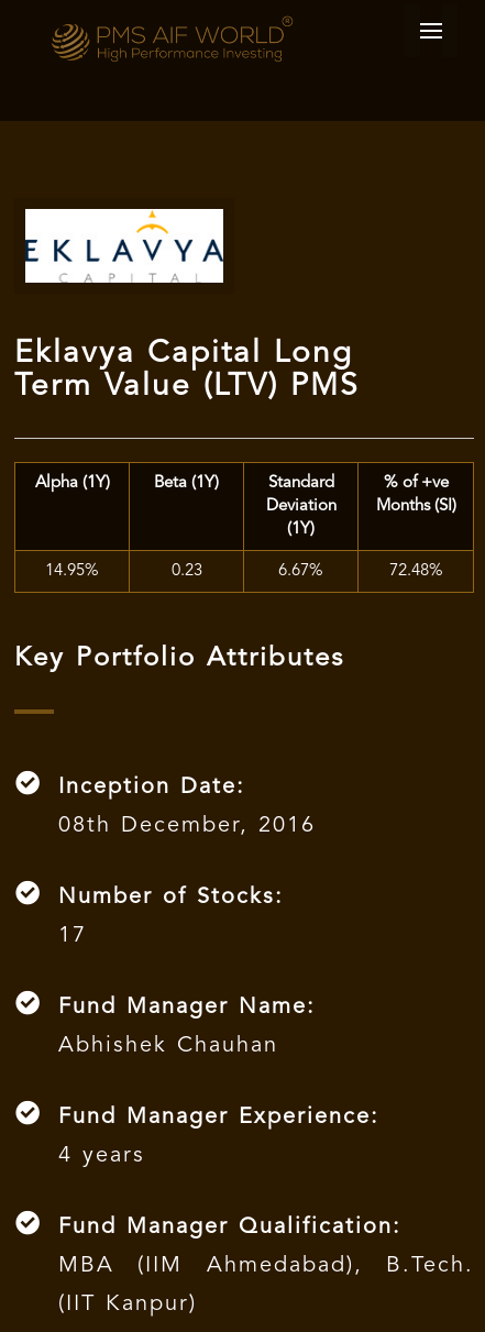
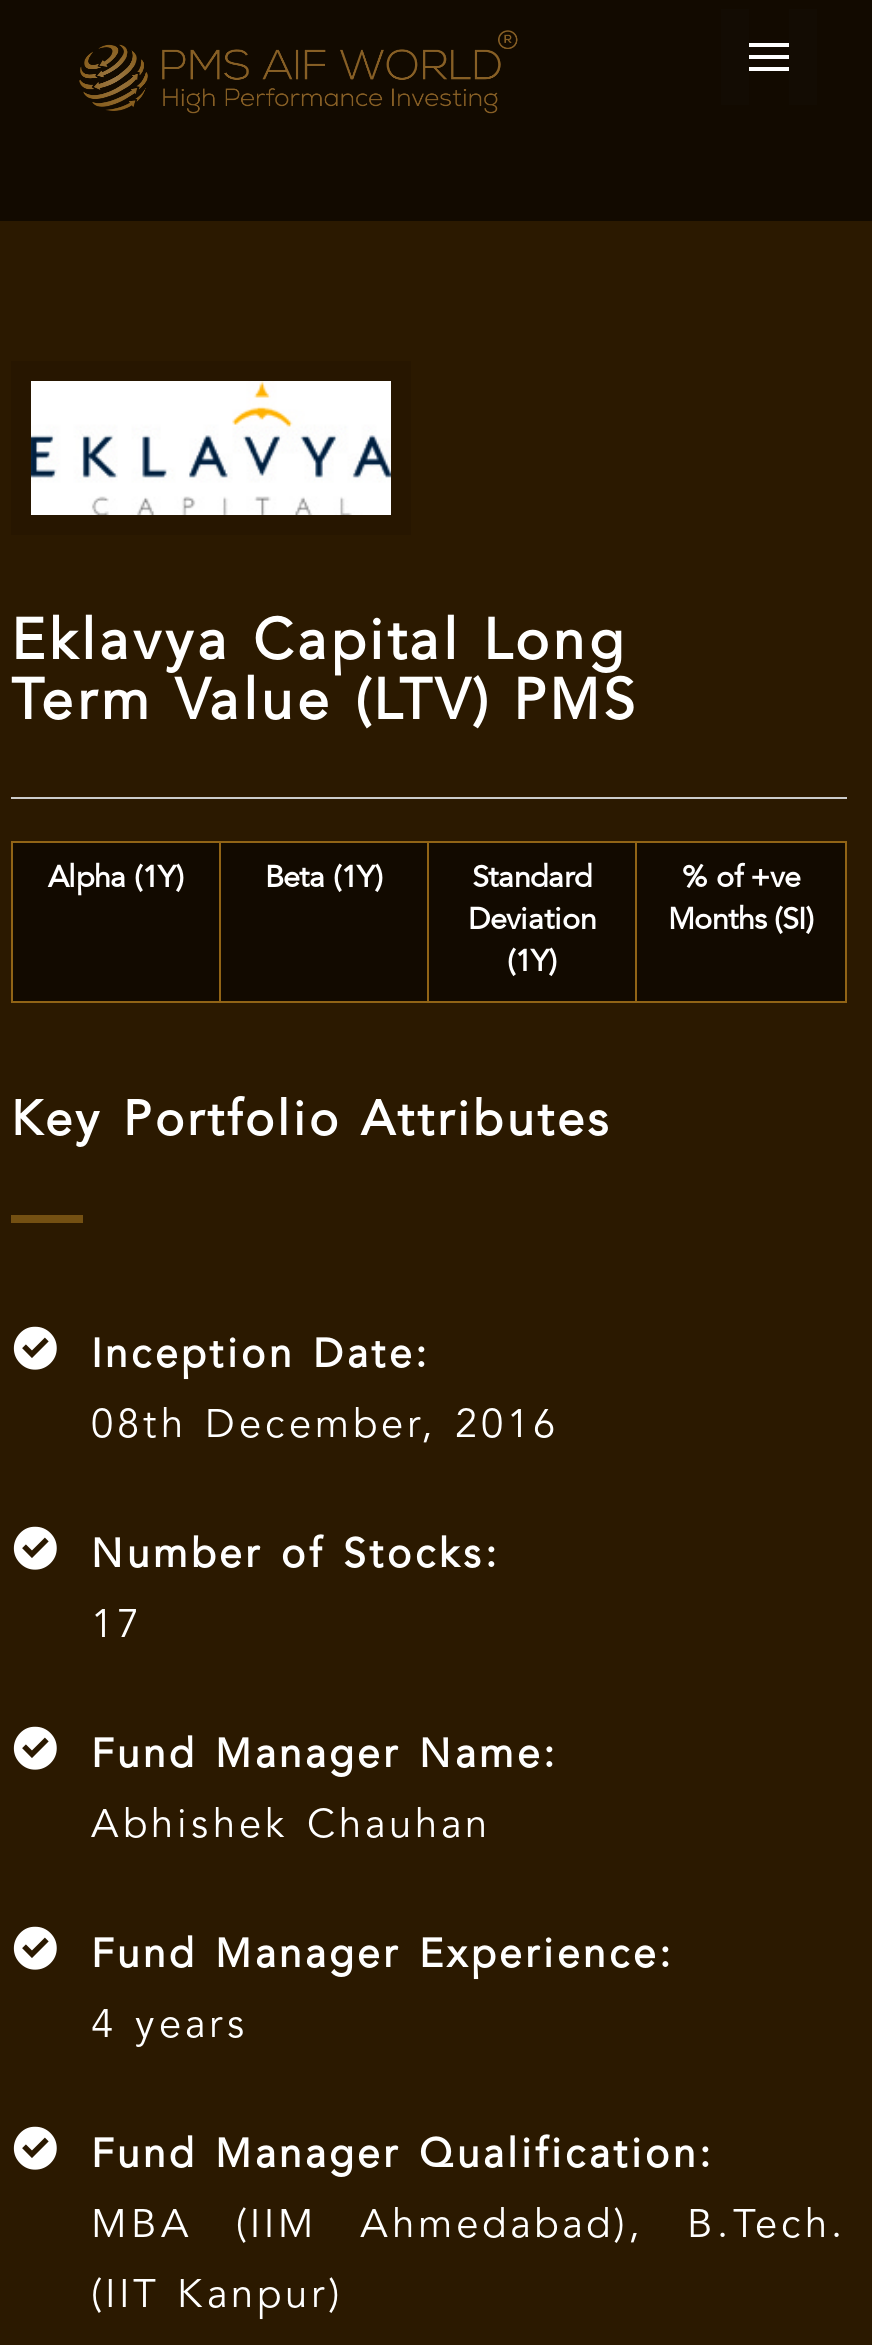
- 14.95%
- 0.23
- 6.67%
- 72.48%
